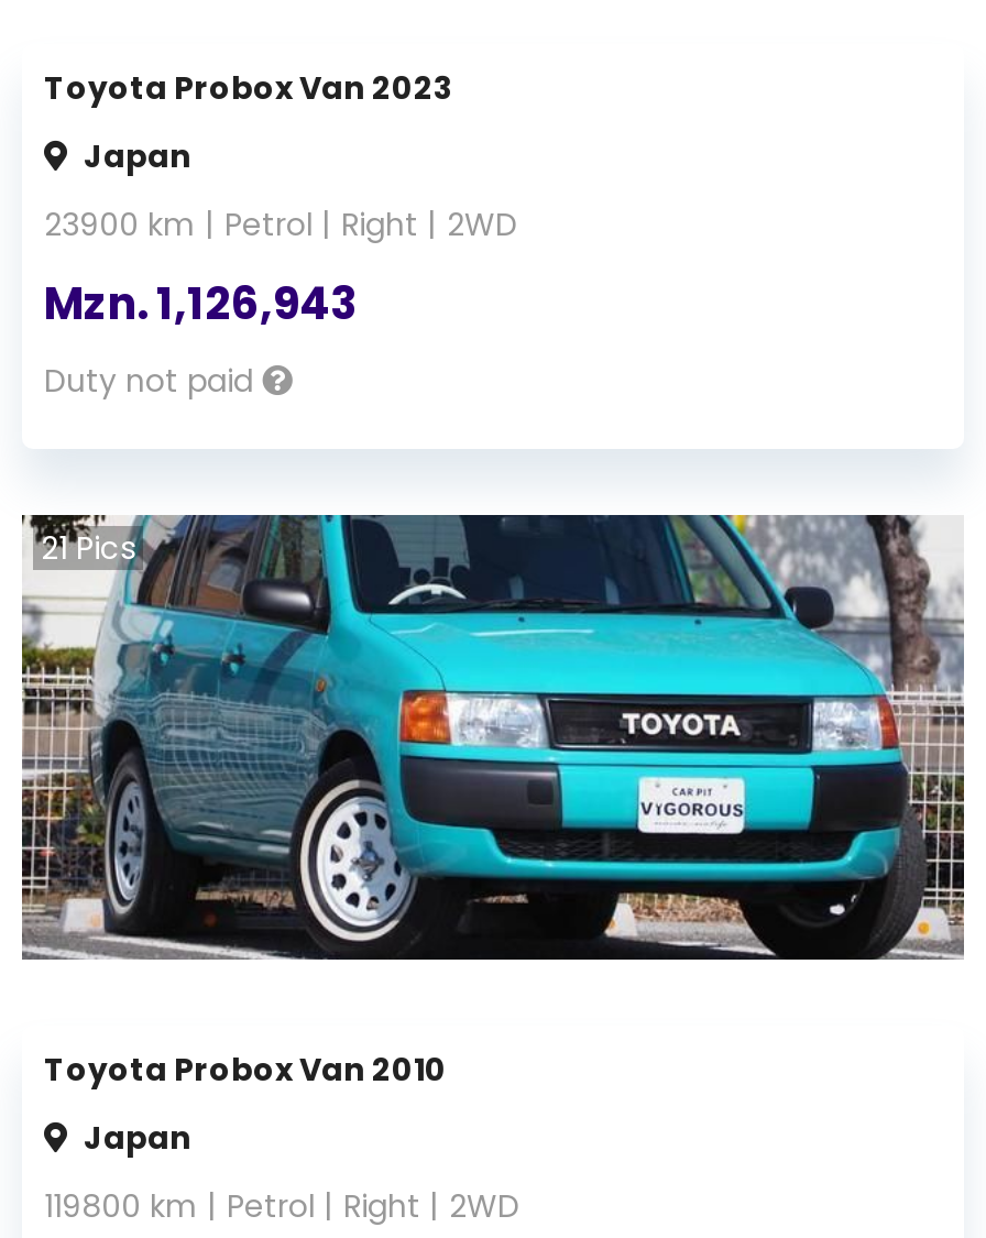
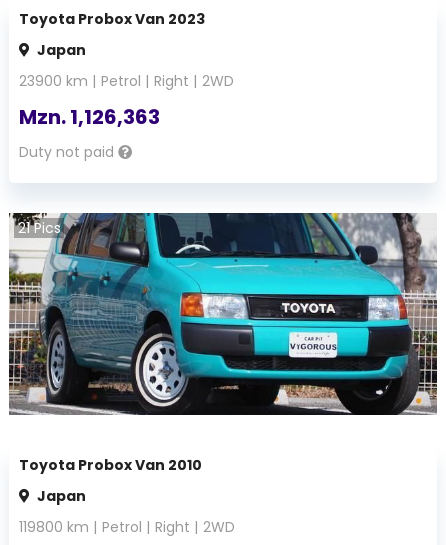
- Mzn.1,126,943
+ Mzn.1,126,363
